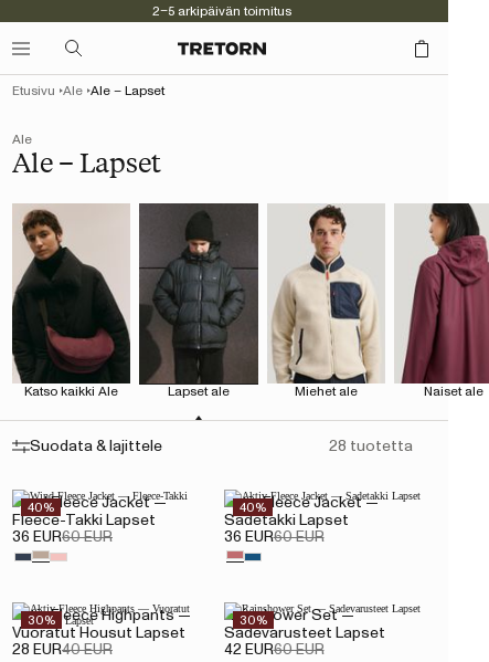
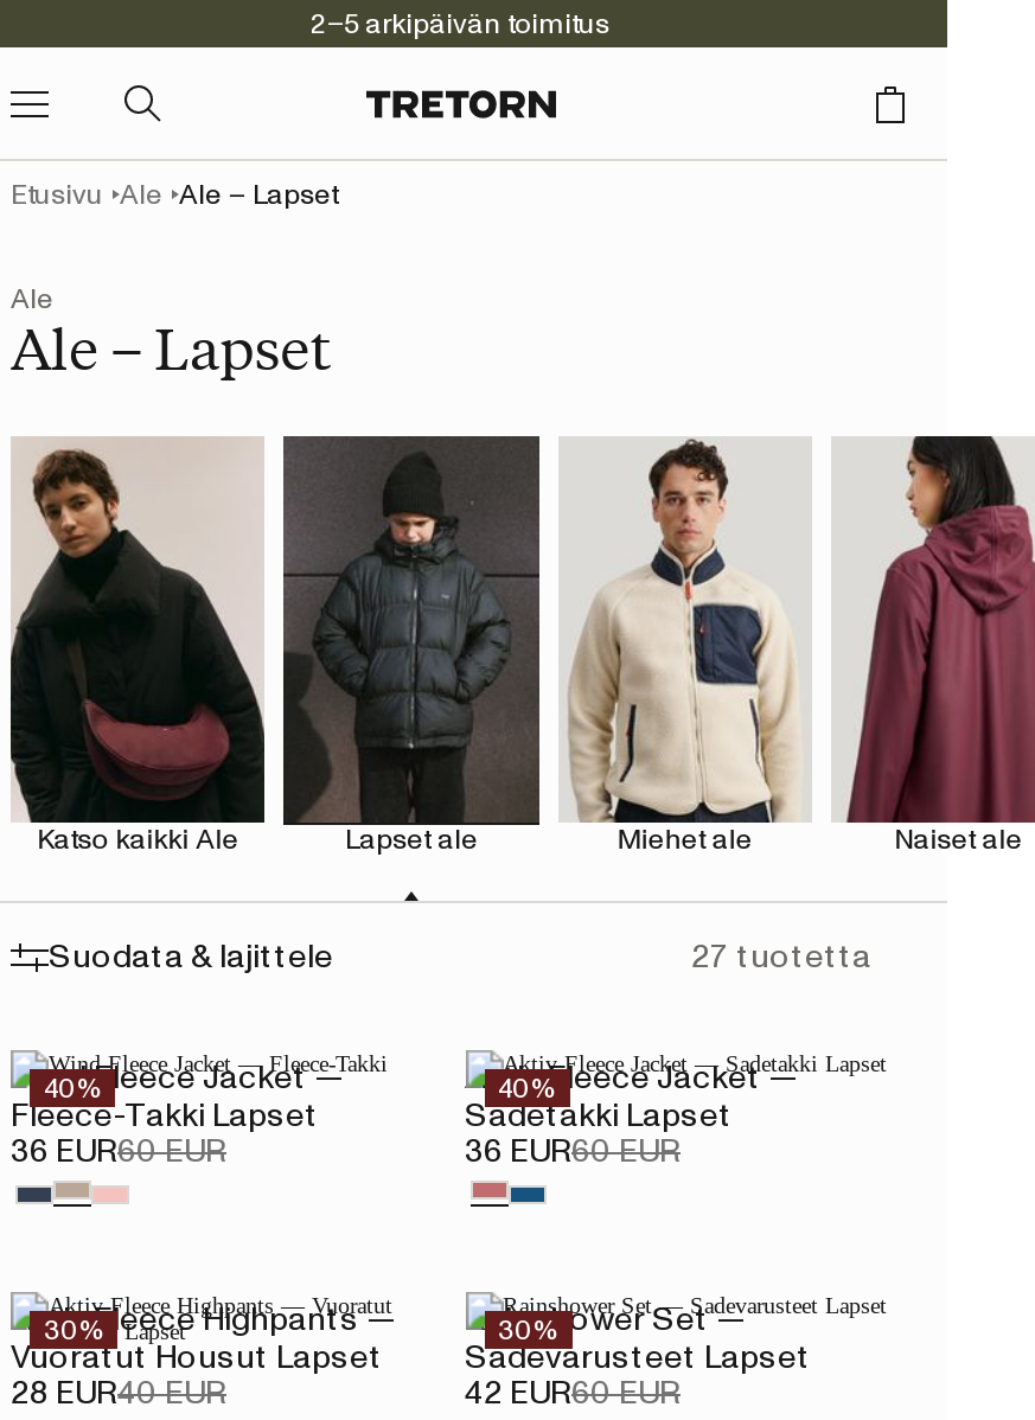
- 28 tuotetta
+ 27 tuotetta
